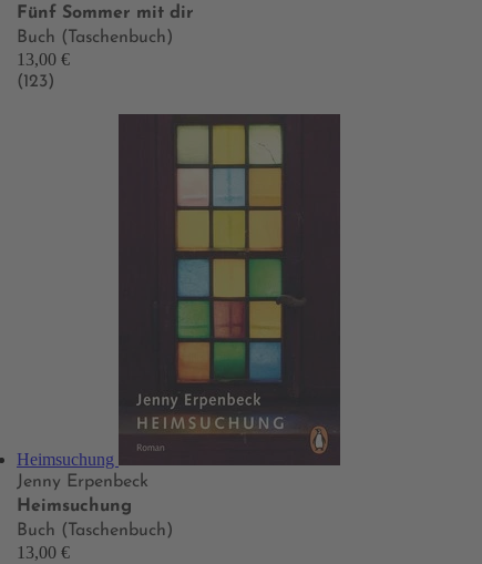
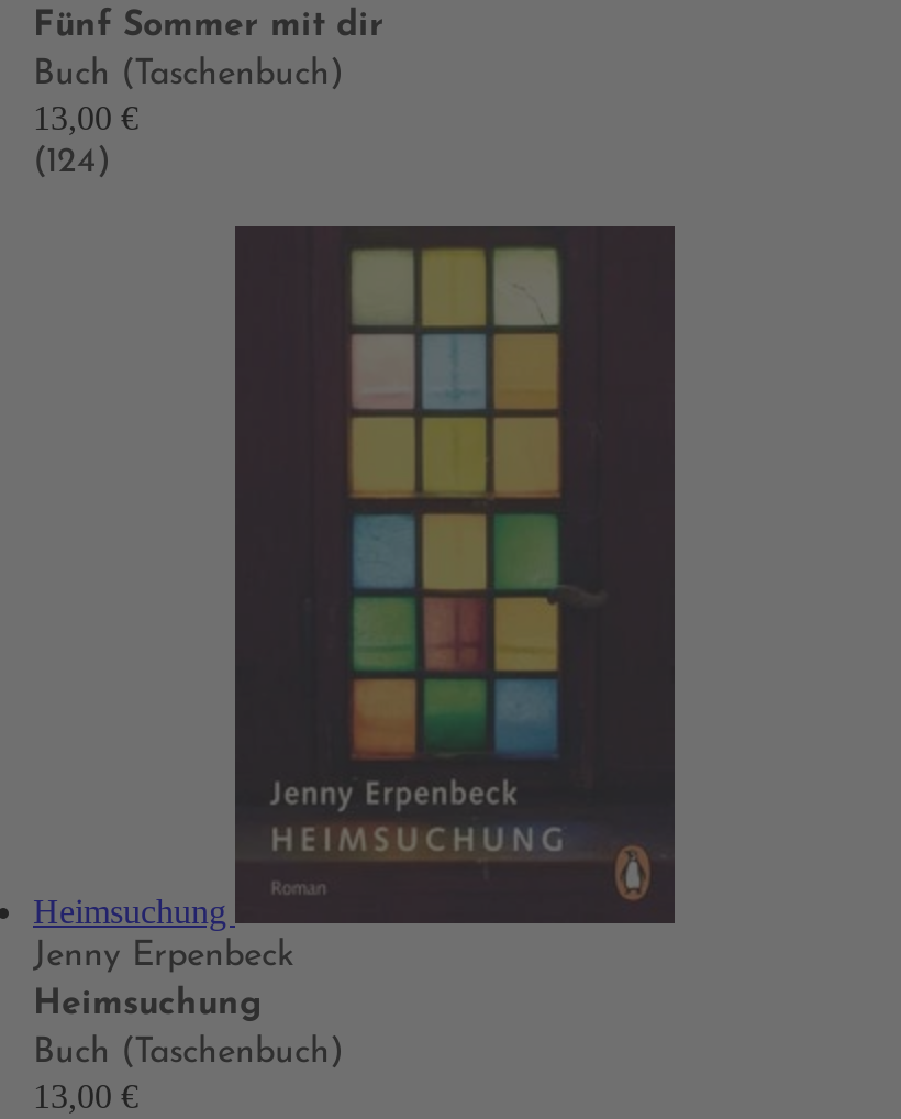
- (123)
+ (124)
